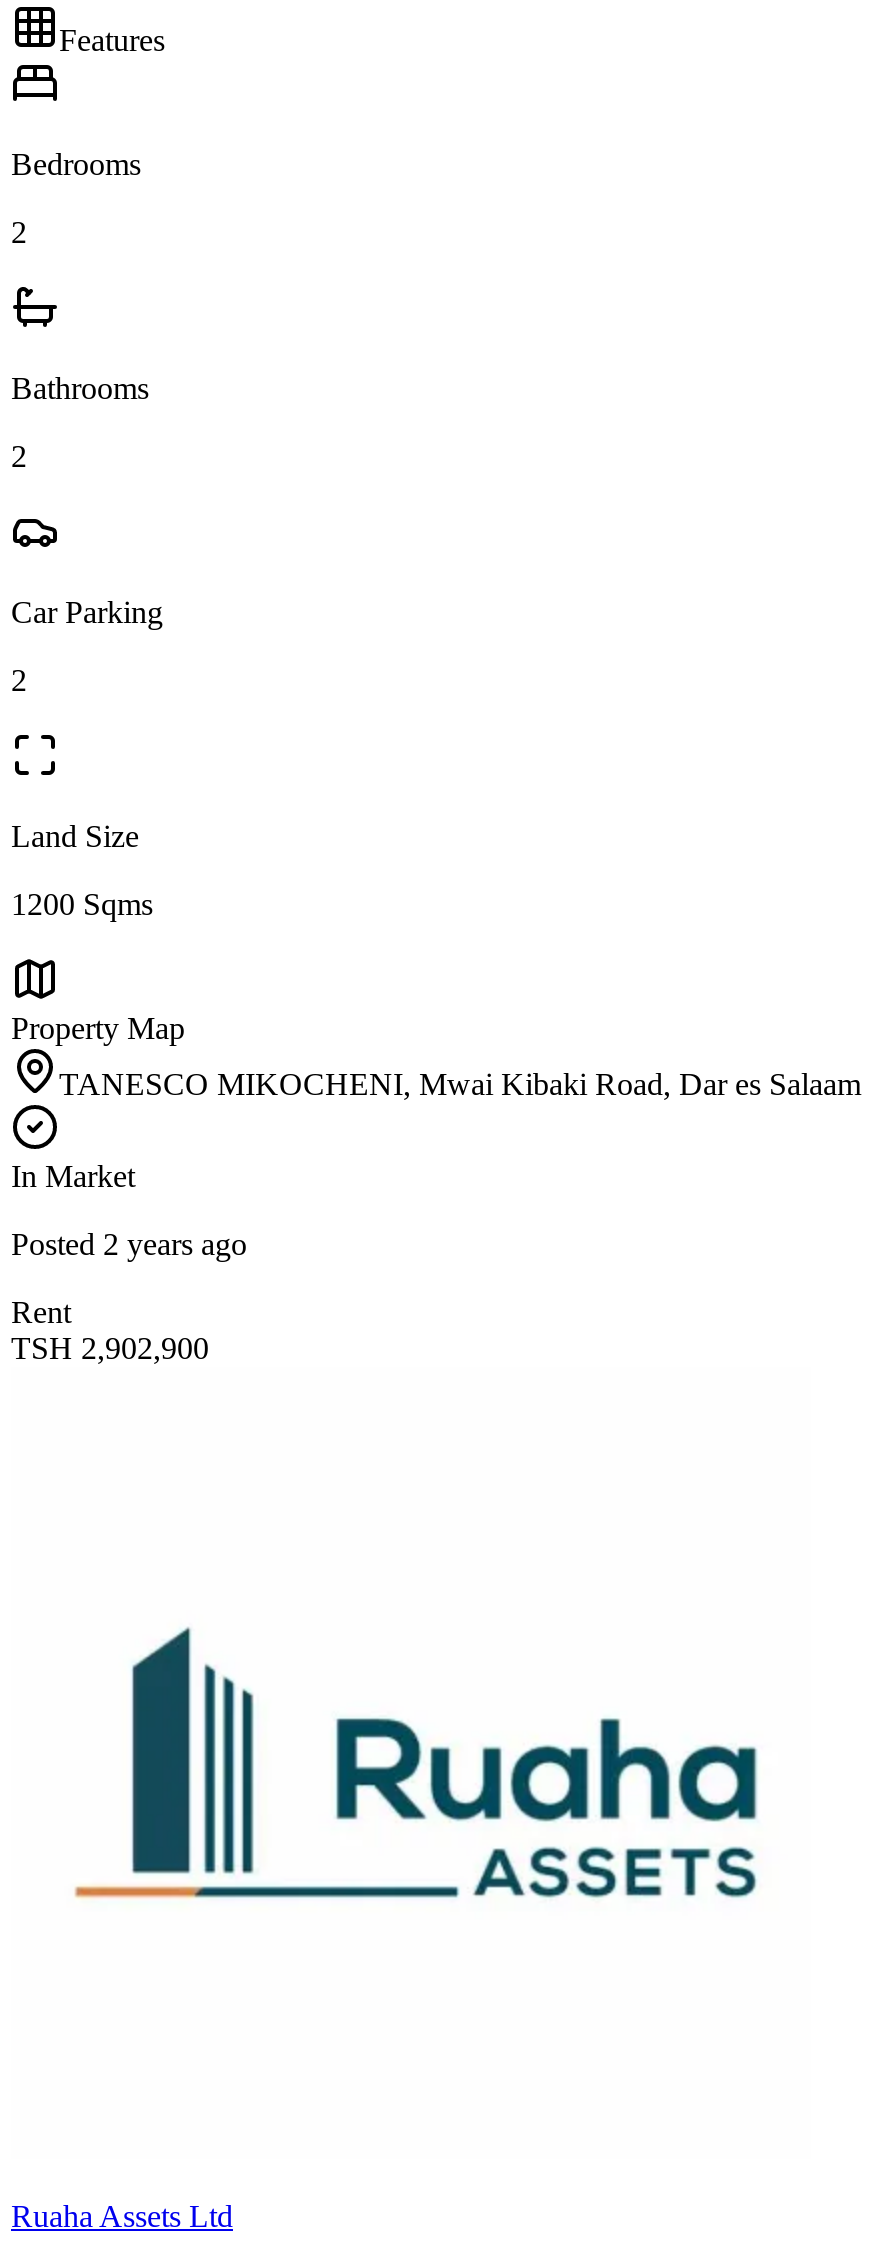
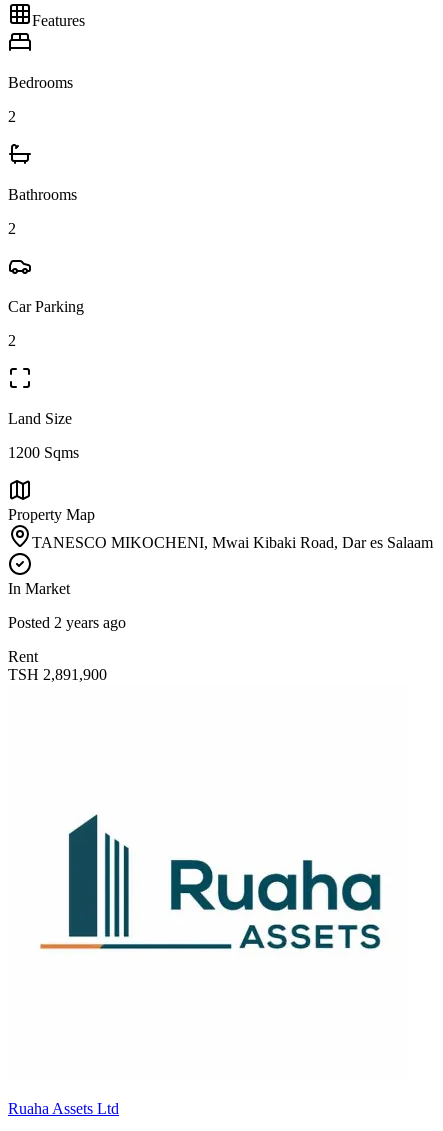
- TSH 2,902,900
+ TSH 2,891,900
